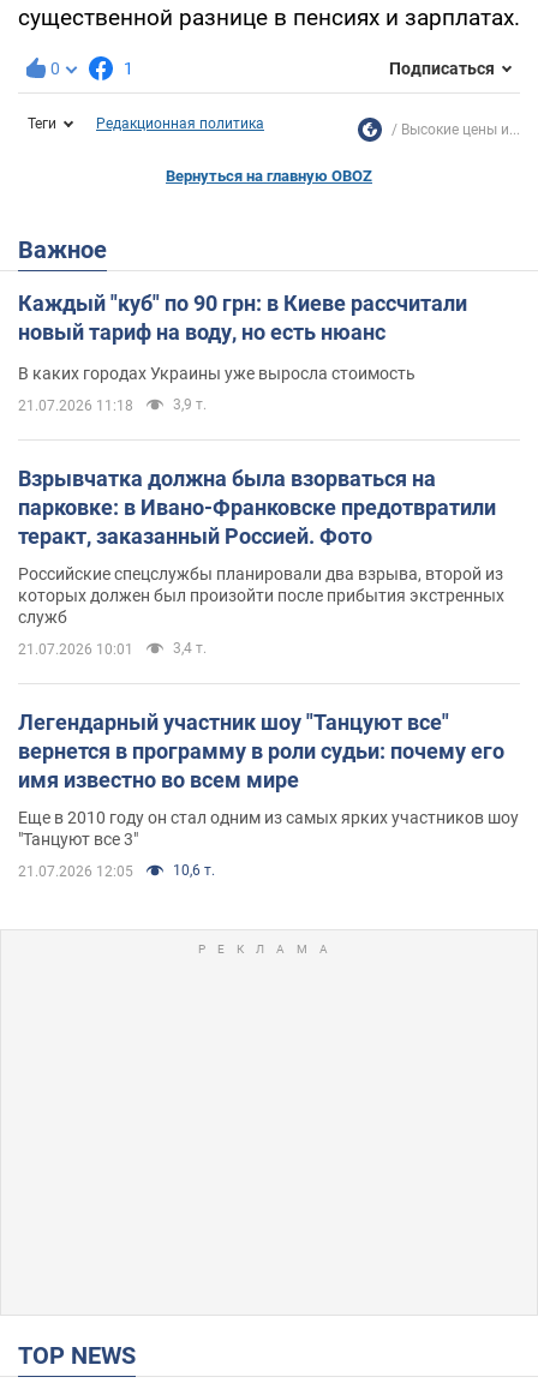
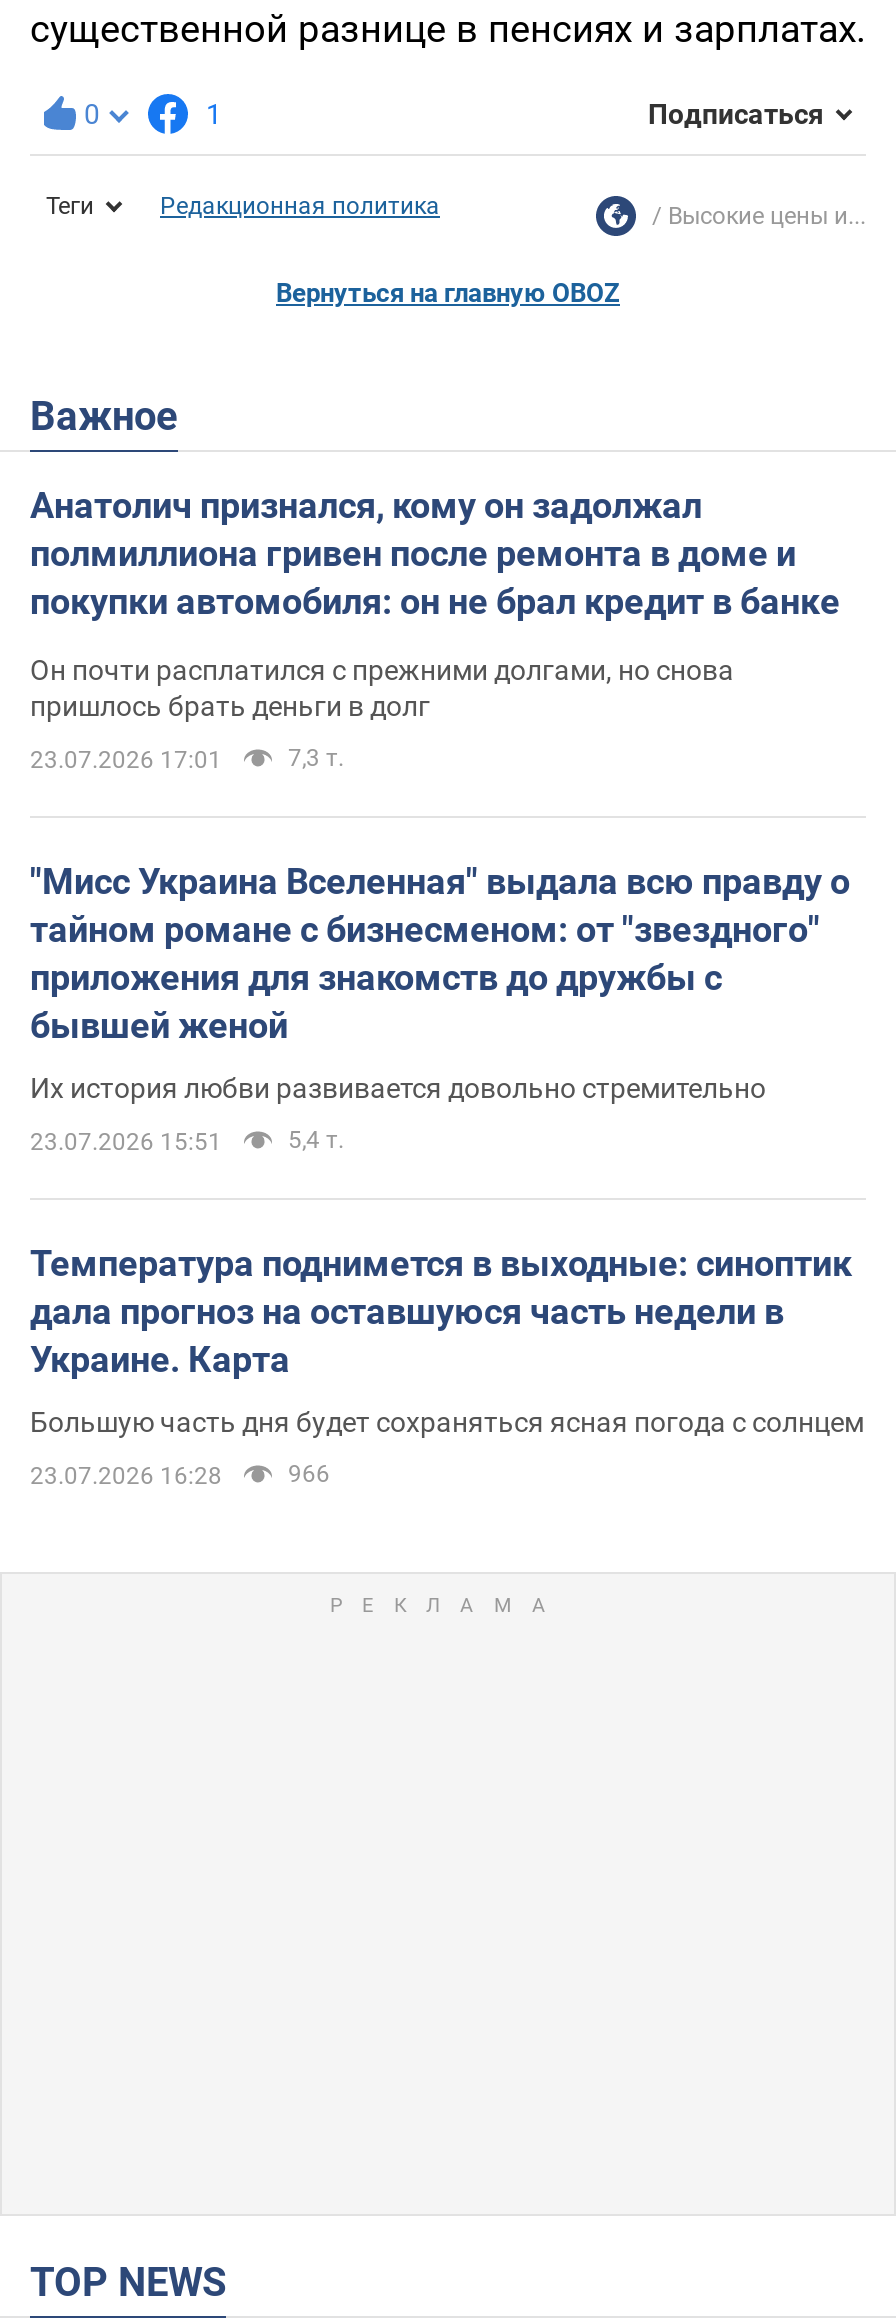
- Каждый "куб" по 90 грн: в Киеве рассчитали
- новый тариф на воду, но есть нюанс
+ Анатолич признался, кому он задолжал
+ полмиллиона гривен после ремонта в доме и
+ покупки автомобиля: он не брал кредит в банке

- В каких городах Украины уже выросла стоимость
+ Он почти расплатился с прежними долгами, но снова
+ пришлось брать деньги в долг

- 21.07.2026 11:18
- 3,9 т.
+ 23.07.2026 17:01
+ 7,3 т.

- Взрывчатка должна была взорваться на
- парковке: в Ивано-Франковске предотвратили
- теракт, заказанный Россией. Фото
+ "Мисс Украина Вселенная" выдала всю правду о
+ тайном романе с бизнесменом: от "звездного"
+ приложения для знакомств до дружбы с
+ бывшей женой

- Российские спецслужбы планировали два взрыва, второй из
- которых должен был произойти после прибытия экстренных
- служб
+ Их история любви развивается довольно стремительно

- 21.07.2026 10:01
- 3,4 т.
+ 23.07.2026 15:51
+ 5,4 т.

- Легендарный участник шоу "Танцуют все"
- вернется в программу в роли судьи: почему его
- имя известно во всем мире
+ Температура поднимется в выходные: синоптик
+ дала прогноз на оставшуюся часть недели в
+ Украине. Карта

- Еще в 2010 году он стал одним из самых ярких участников шоу
- "Танцуют все 3"
+ Большую часть дня будет сохраняться ясная погода с солнцем

- 21.07.2026 12:05
- 10,6 т.
+ 23.07.2026 16:28
+ 966
